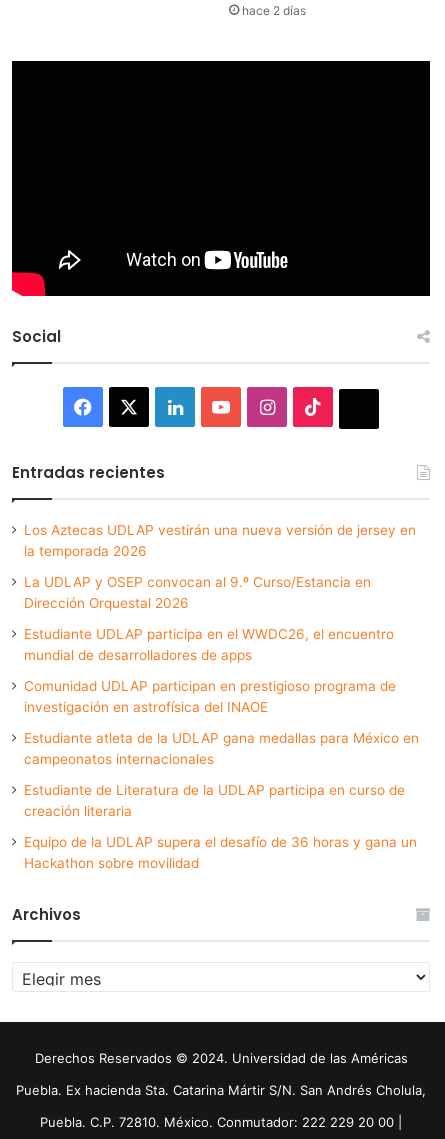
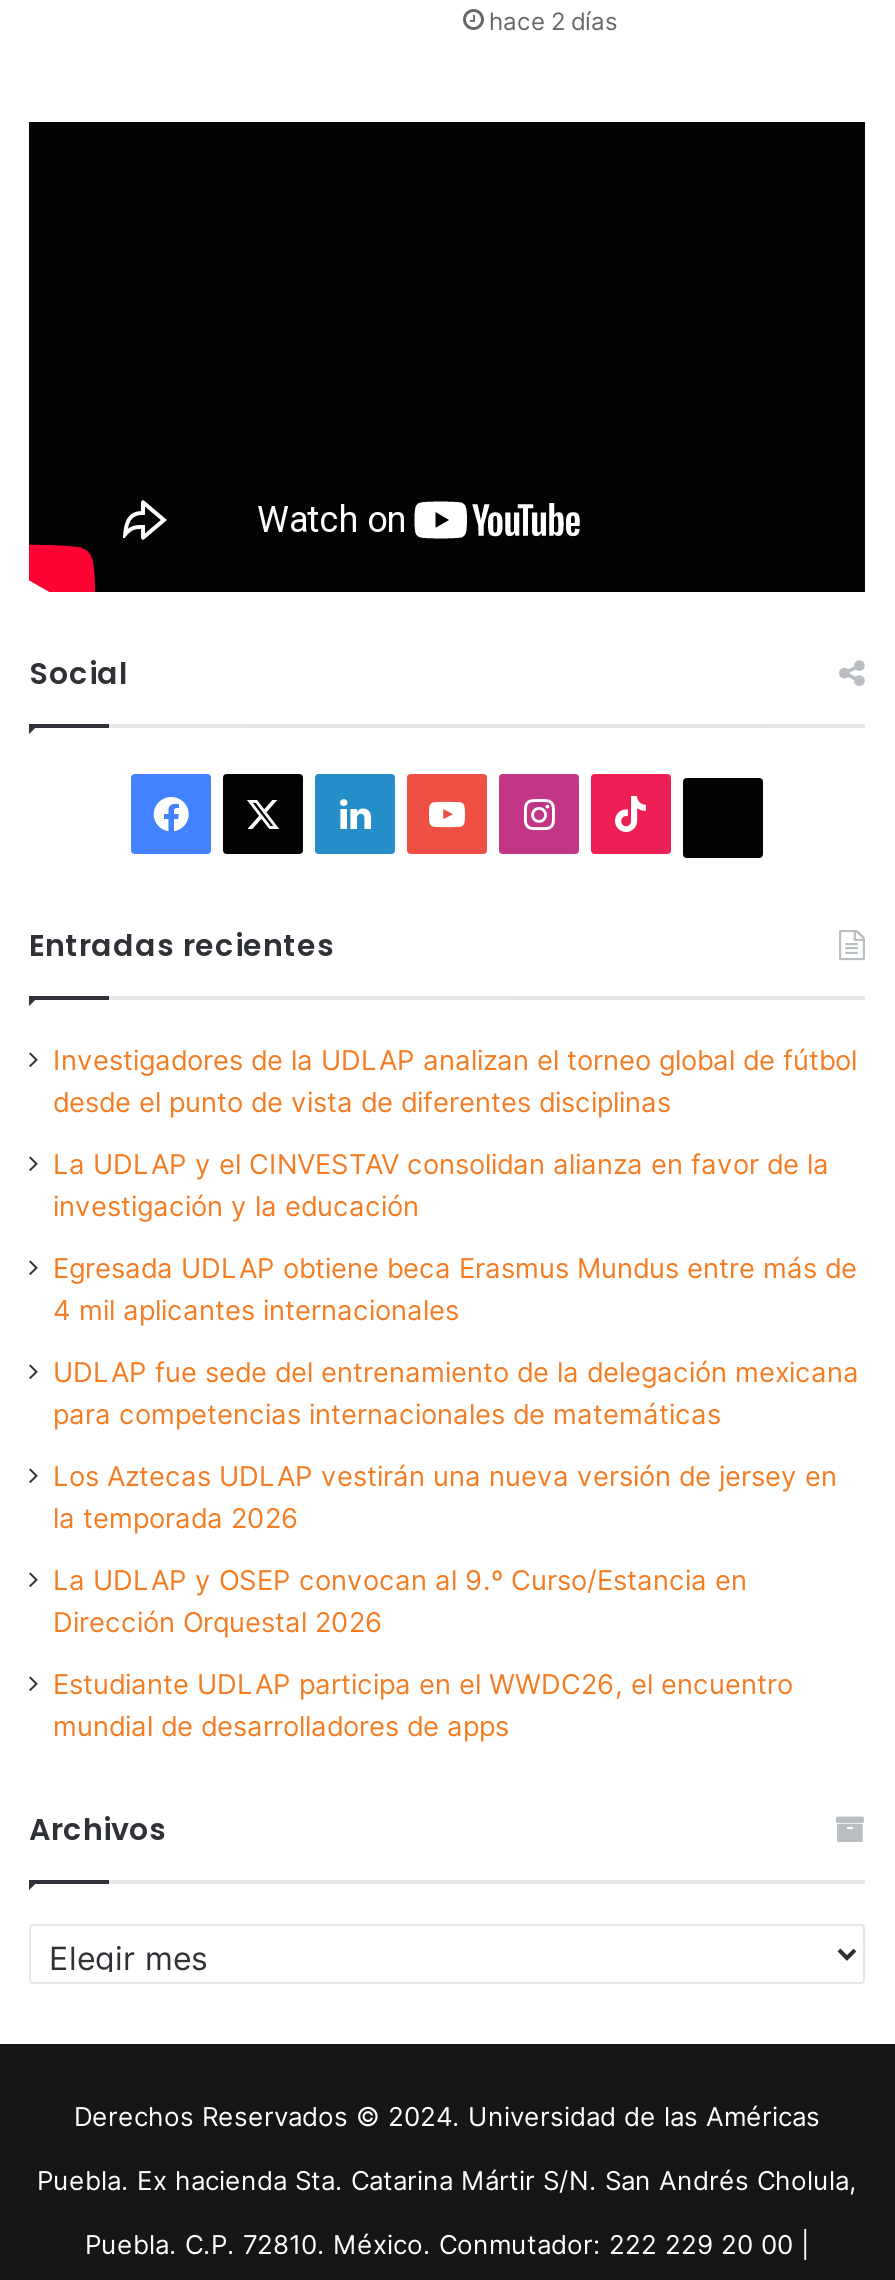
+ Investigadores de la UDLAP analizan el torneo global de fútbol
+ desde el punto de vista de diferentes disciplinas
+ La UDLAP y el CINVESTAV consolidan alianza en favor de la
+ investigación y la educación
+ Egresada UDLAP obtiene beca Erasmus Mundus entre más de
+ 4 mil aplicantes internacionales
+ UDLAP fue sede del entrenamiento de la delegación mexicana
+ para competencias internacionales de matemáticas

moved down: Los Aztecas UDLAP vestirán una nueva versión de jersey en | la temporada 2026 | La UDLAP y OSEP convocan al 9.º Curso/Estancia en | Dirección Orquestal 2026 | Estudiante UDLAP participa en el WWDC26, el encuentro | mundial de desarrolladores de apps

- Comunidad UDLAP participan en prestigioso programa de
- investigación en astrofísica del INAOE
- Estudiante atleta de la UDLAP gana medallas para México en
- campeonatos internacionales
- Estudiante de Literatura de la UDLAP participa en curso de
- creación literaria
- Equipo de la UDLAP supera el desafío de 36 horas y gana un
- Hackathon sobre movilidad
